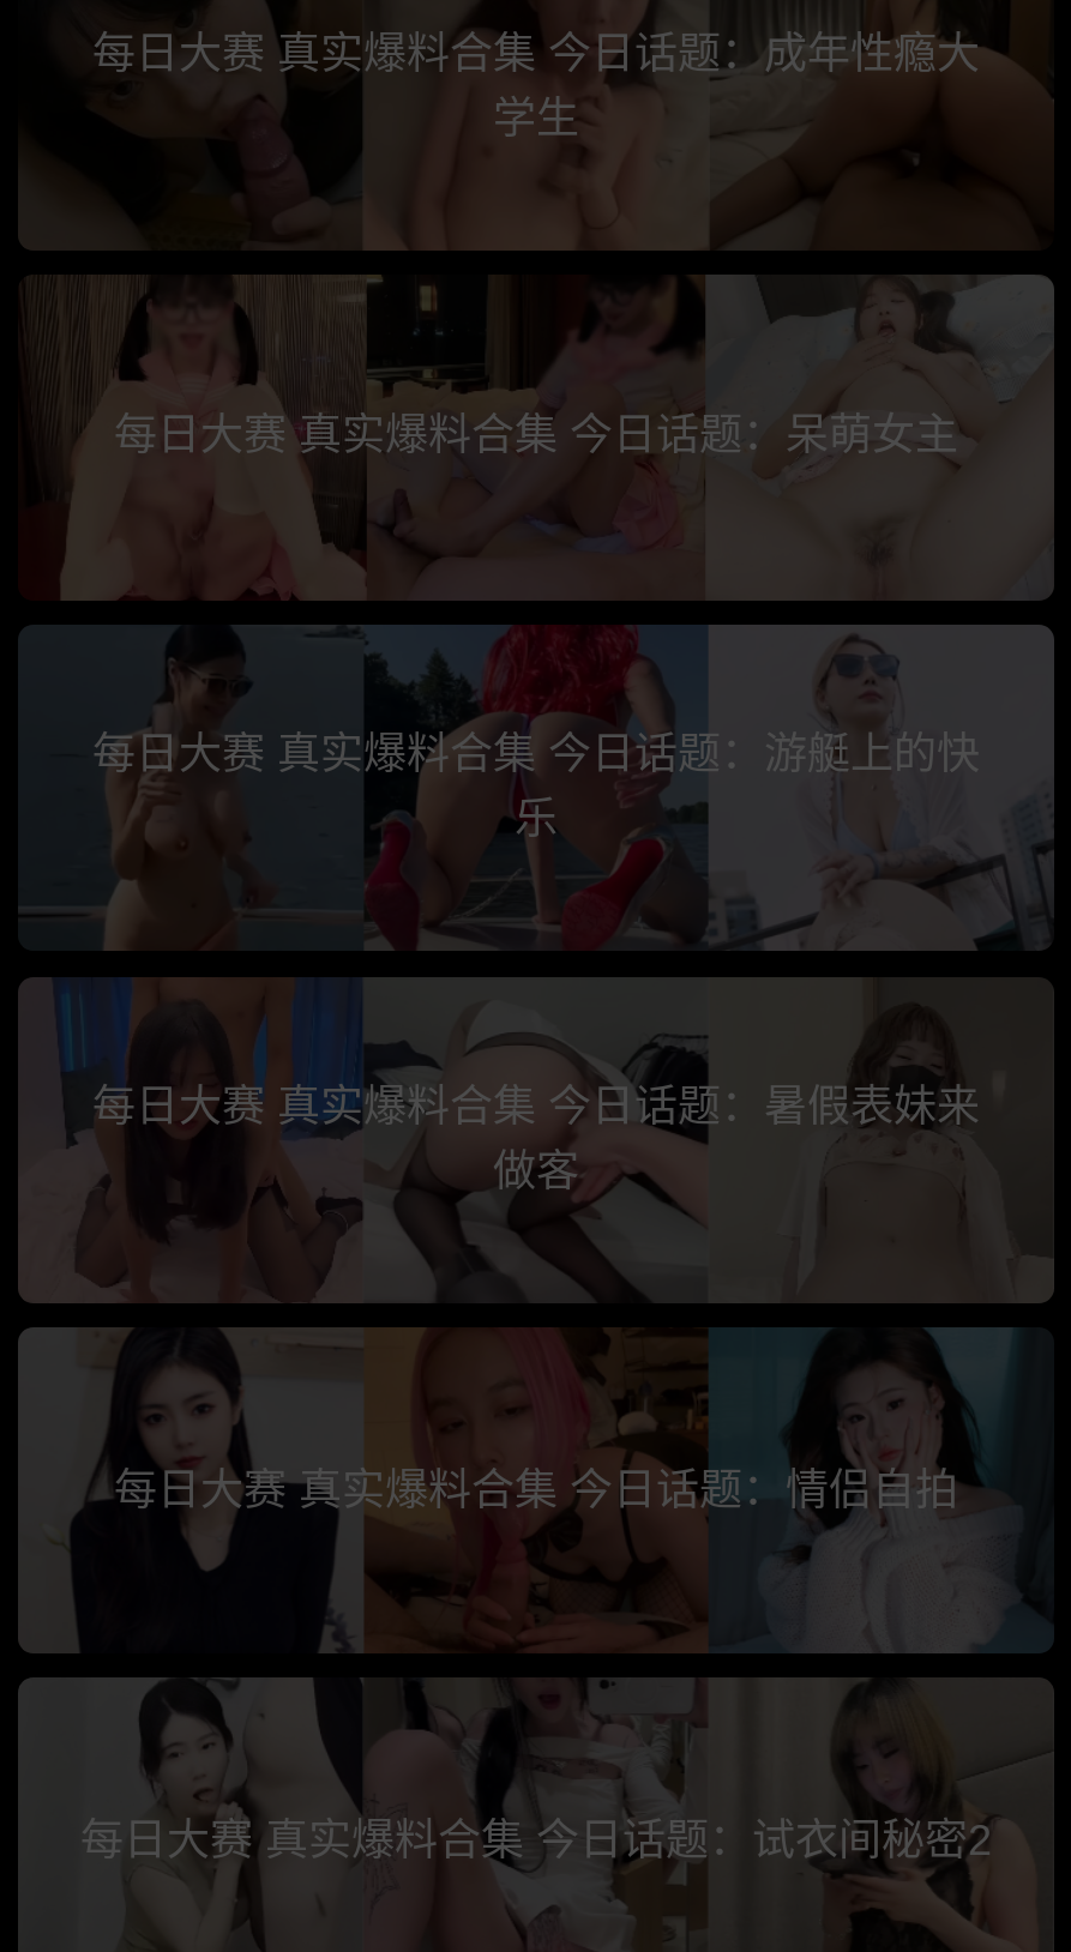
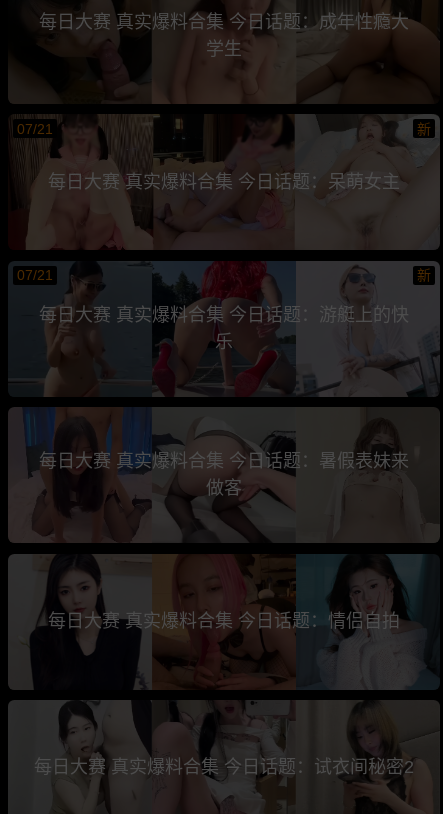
+ 07/21
+ 新

+ 07/21
+ 新
